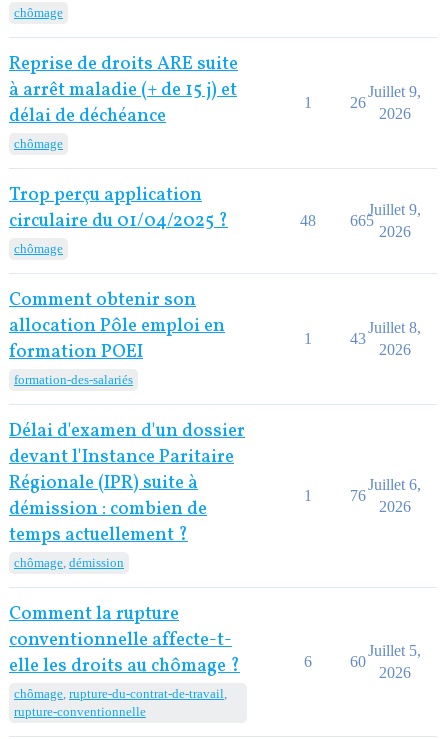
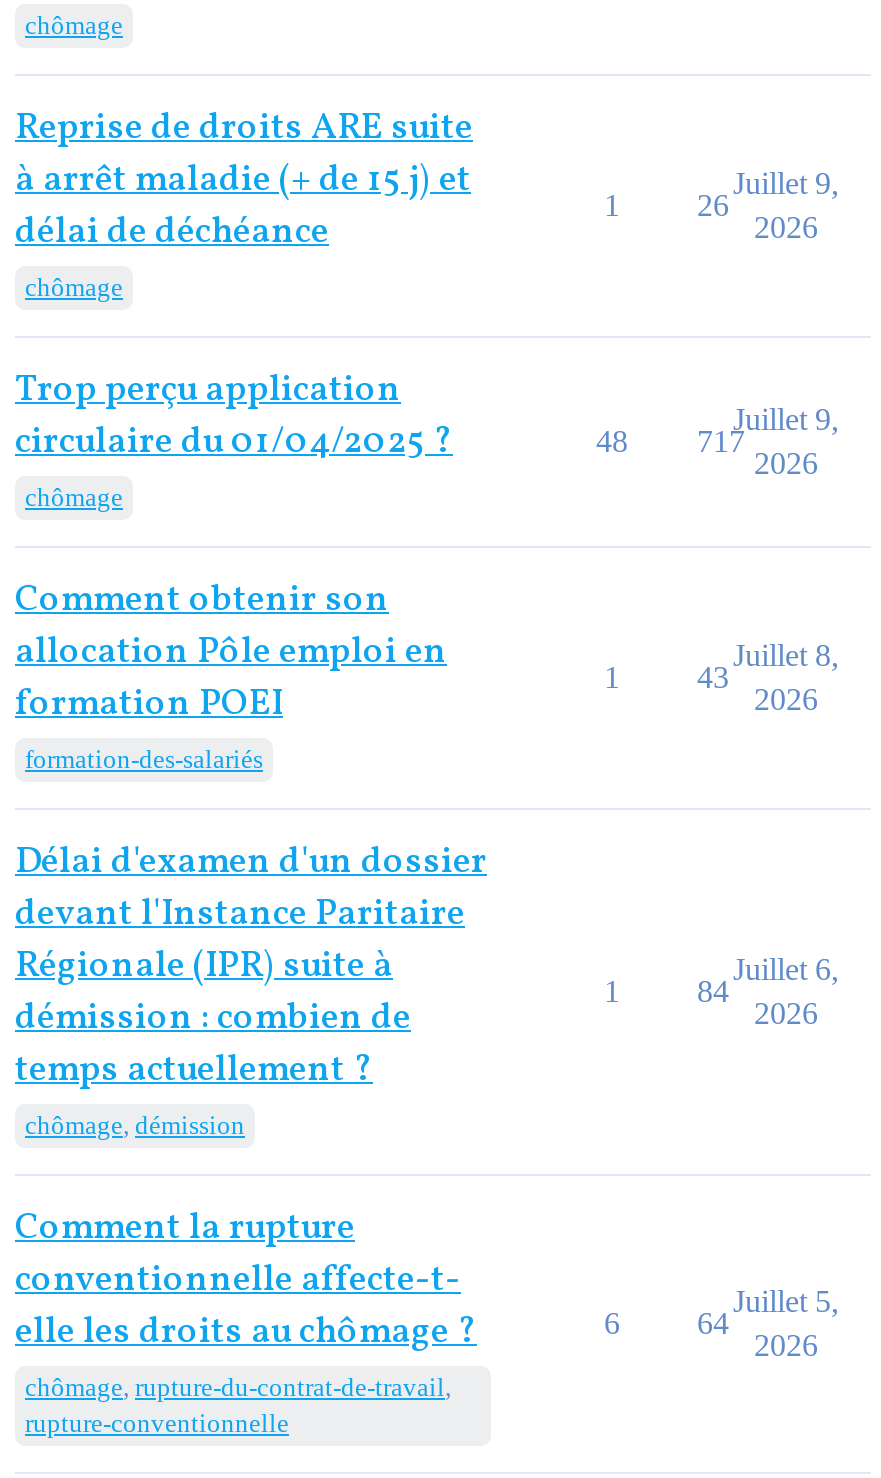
- 665
+ 717

- 76
+ 84

- 60
+ 64
